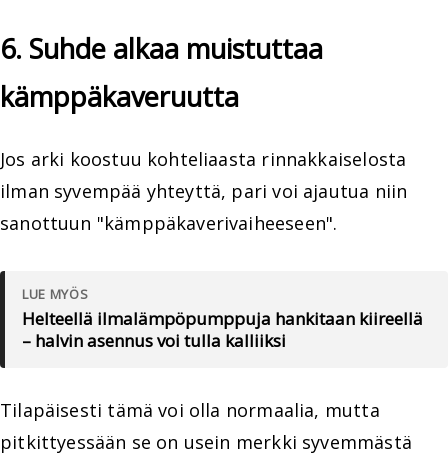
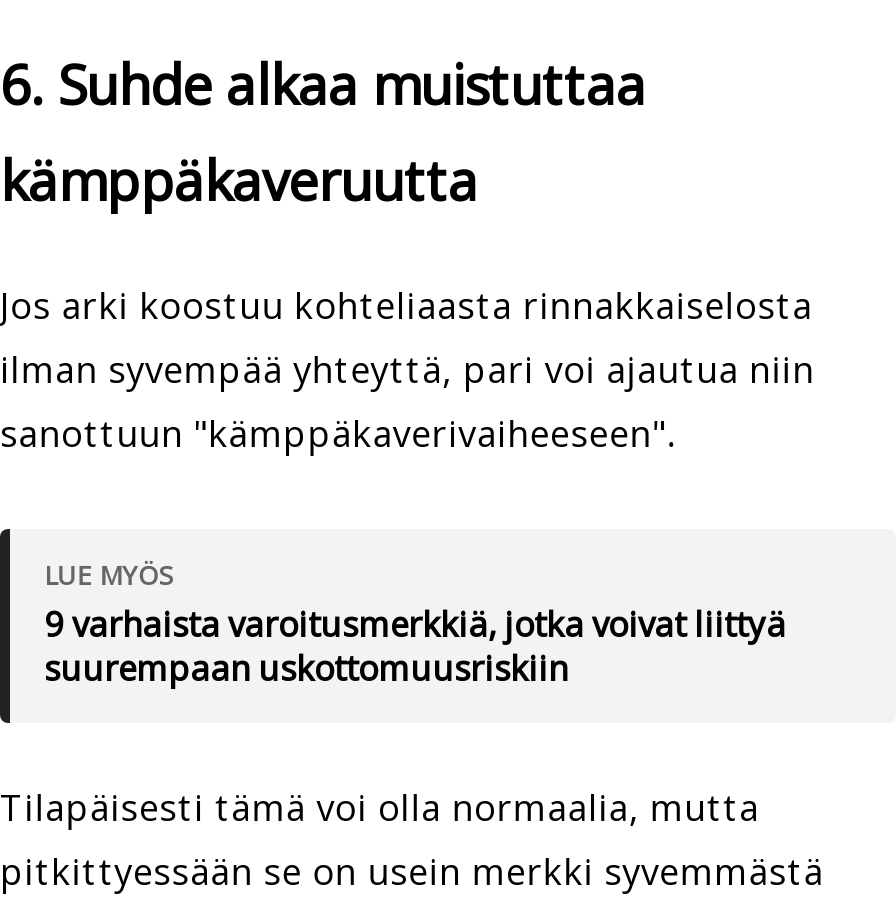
- Helteellä ilmalämpöpumppuja hankitaan kiireellä
- – halvin asennus voi tulla kalliiksi
+ 9 varhaista varoitusmerkkiä, jotka voivat liittyä
+ suurempaan uskottomuusriskiin
